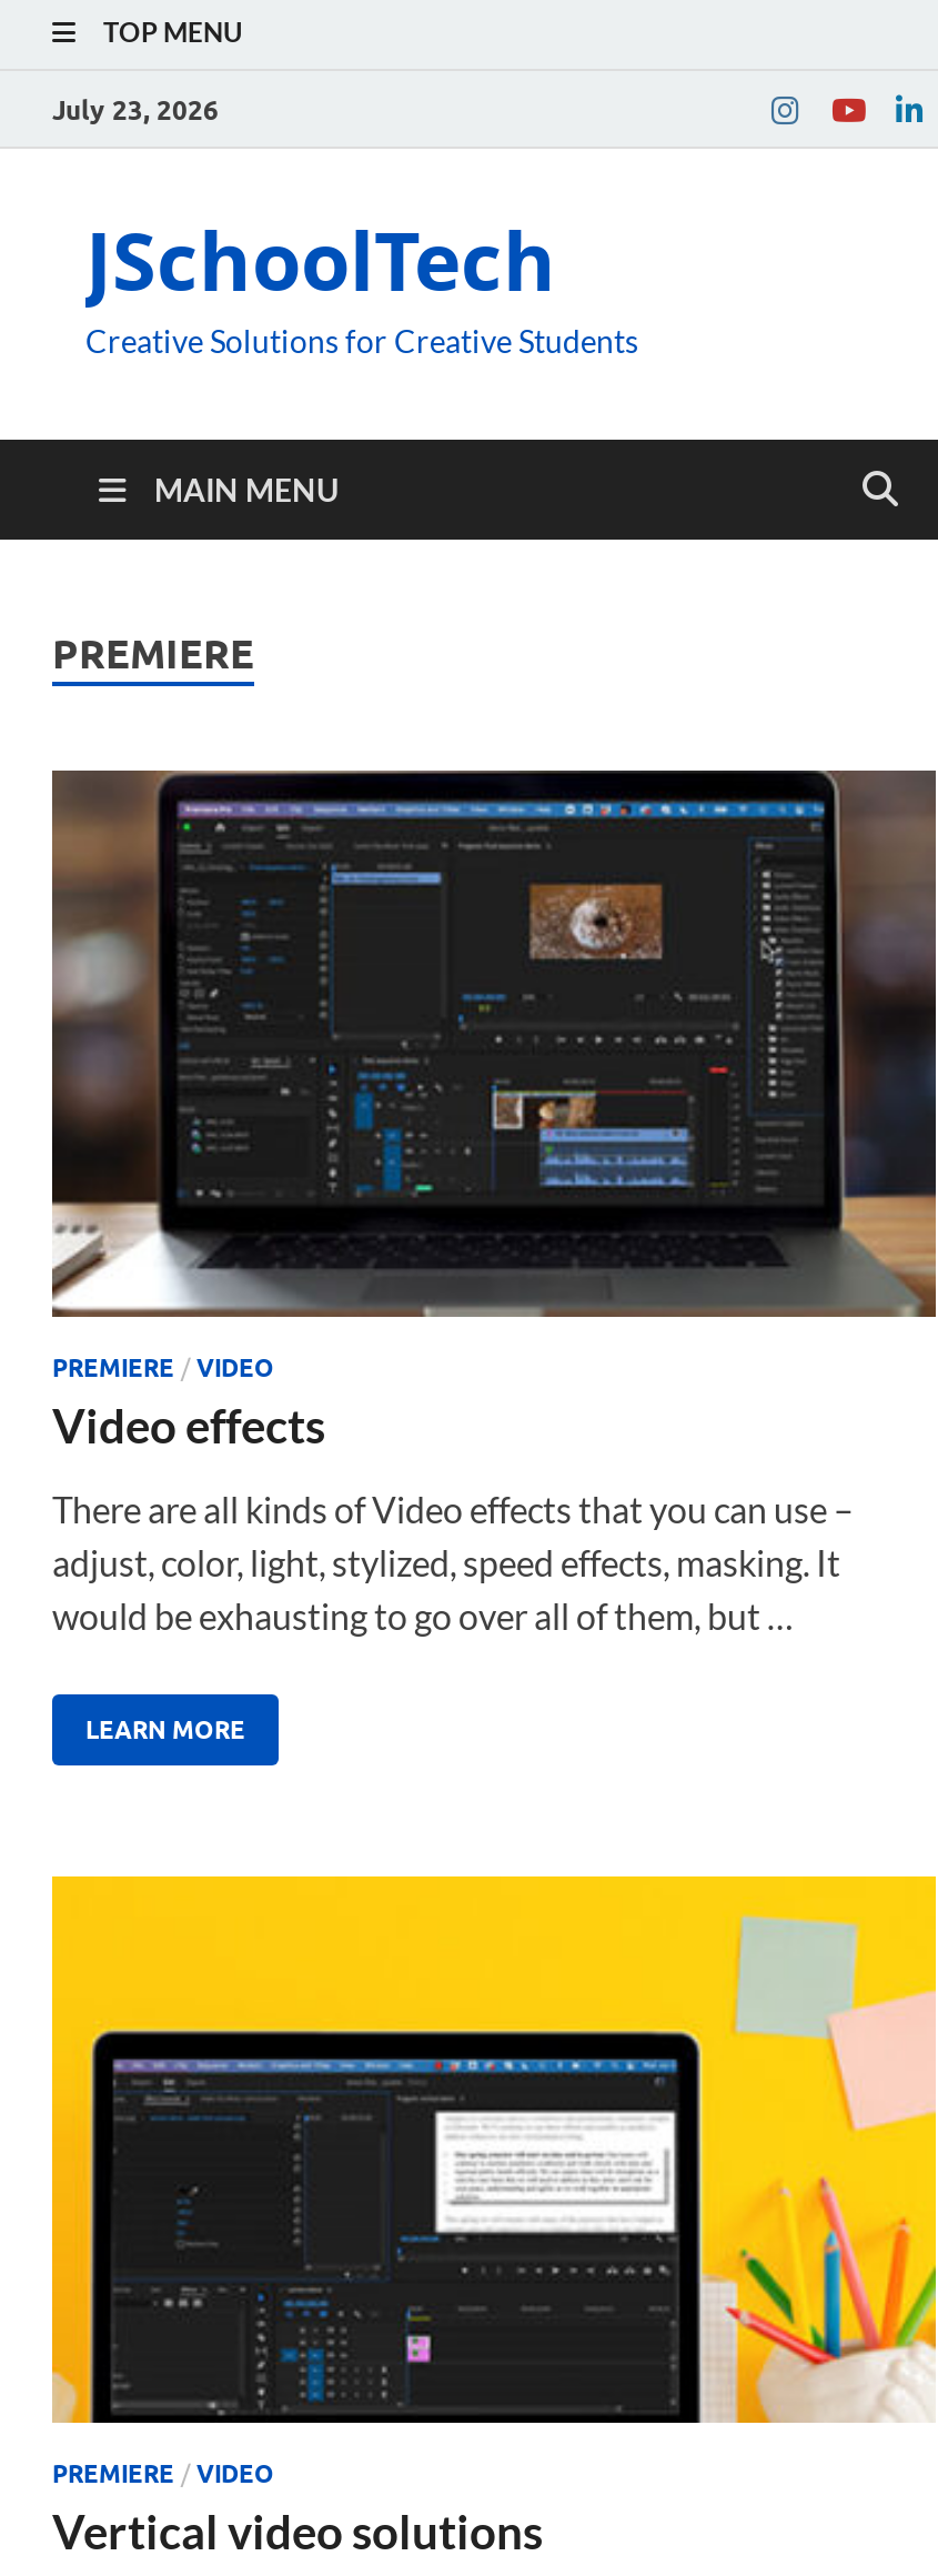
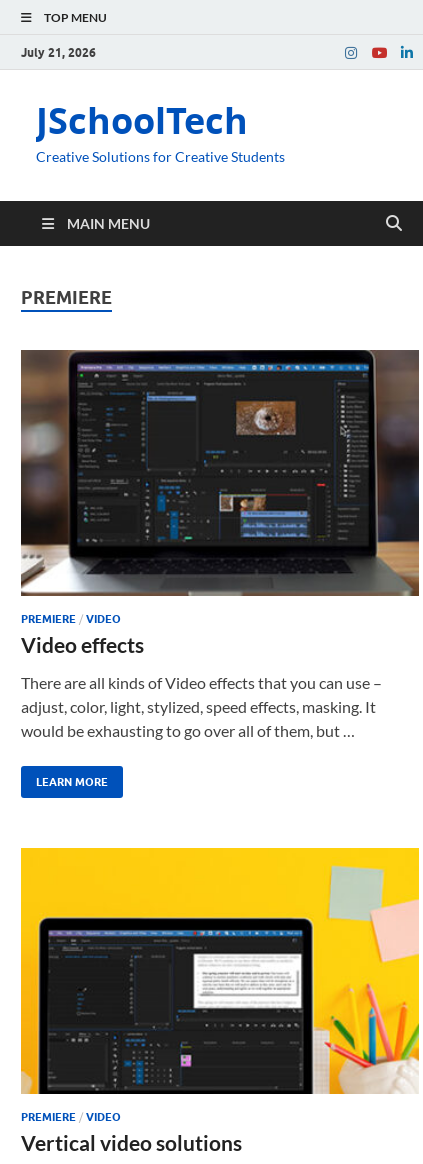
- July 23, 2026
+ July 21, 2026
